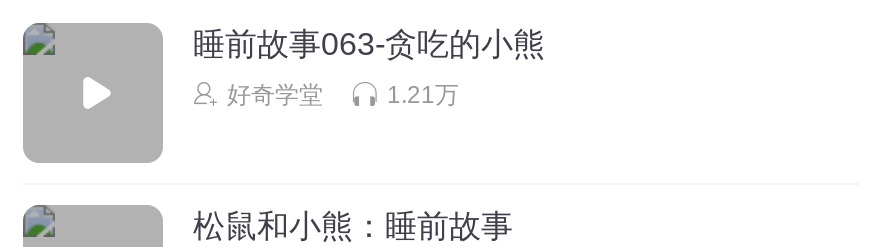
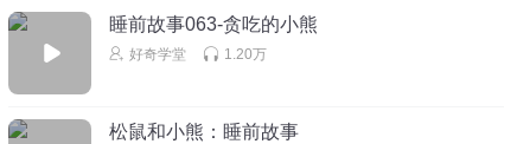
- 1.21万
+ 1.20万
